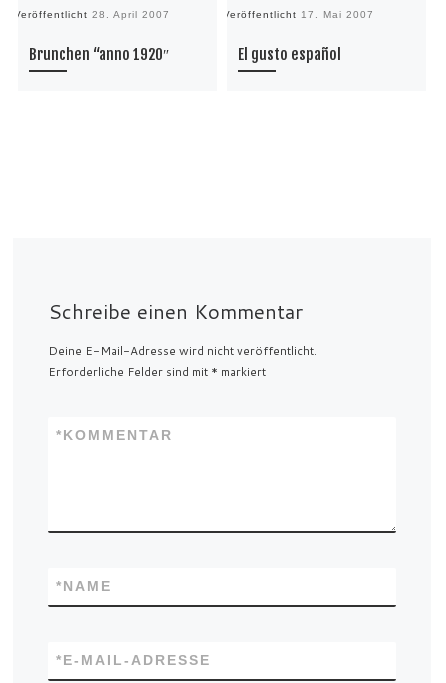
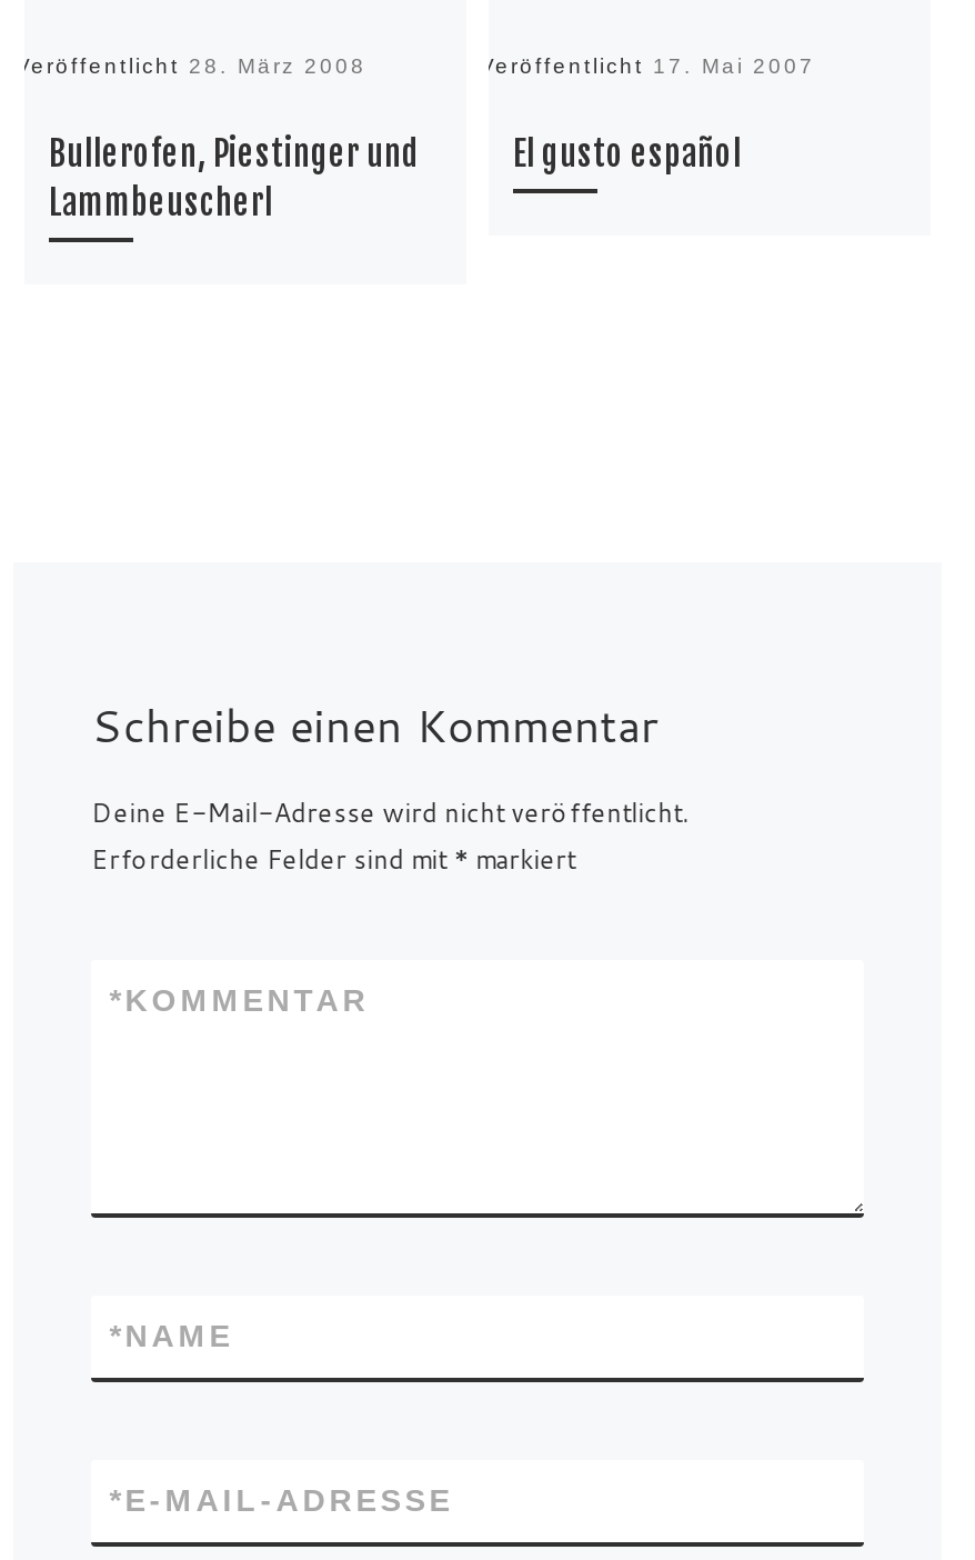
- Veröffentlicht 28. April 2007
+ Veröffentlicht 28. März 2008

- Brunchen “anno 1920″
+ Bullerofen, Piestinger und
+ Lammbeuscherl
